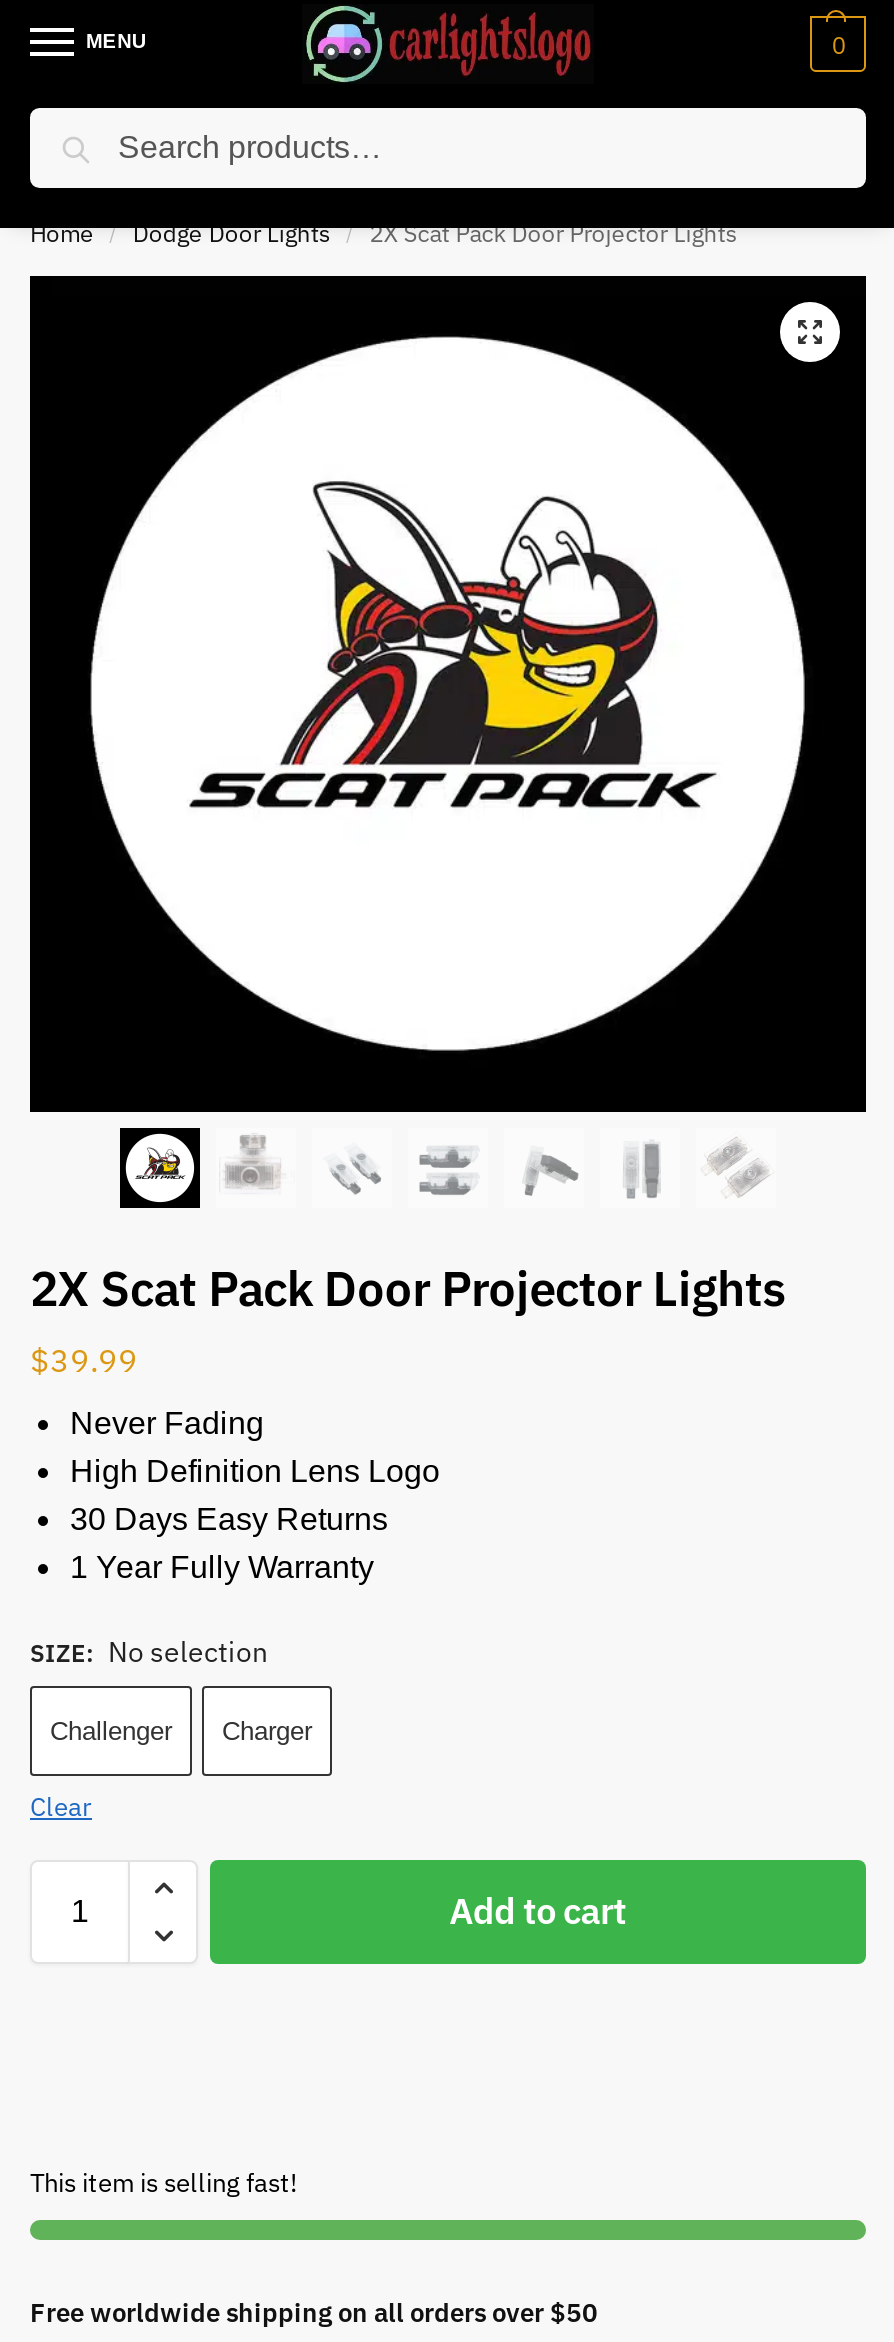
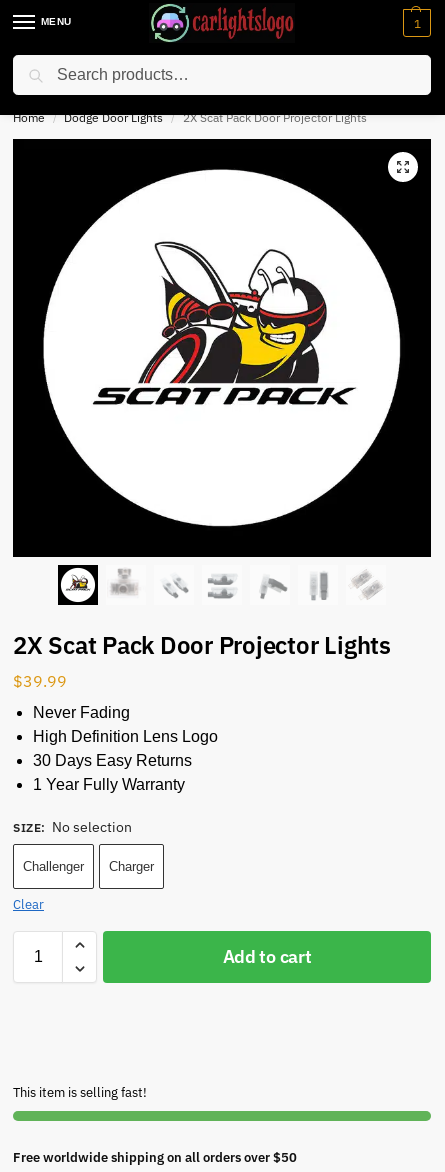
- 0
+ 1
